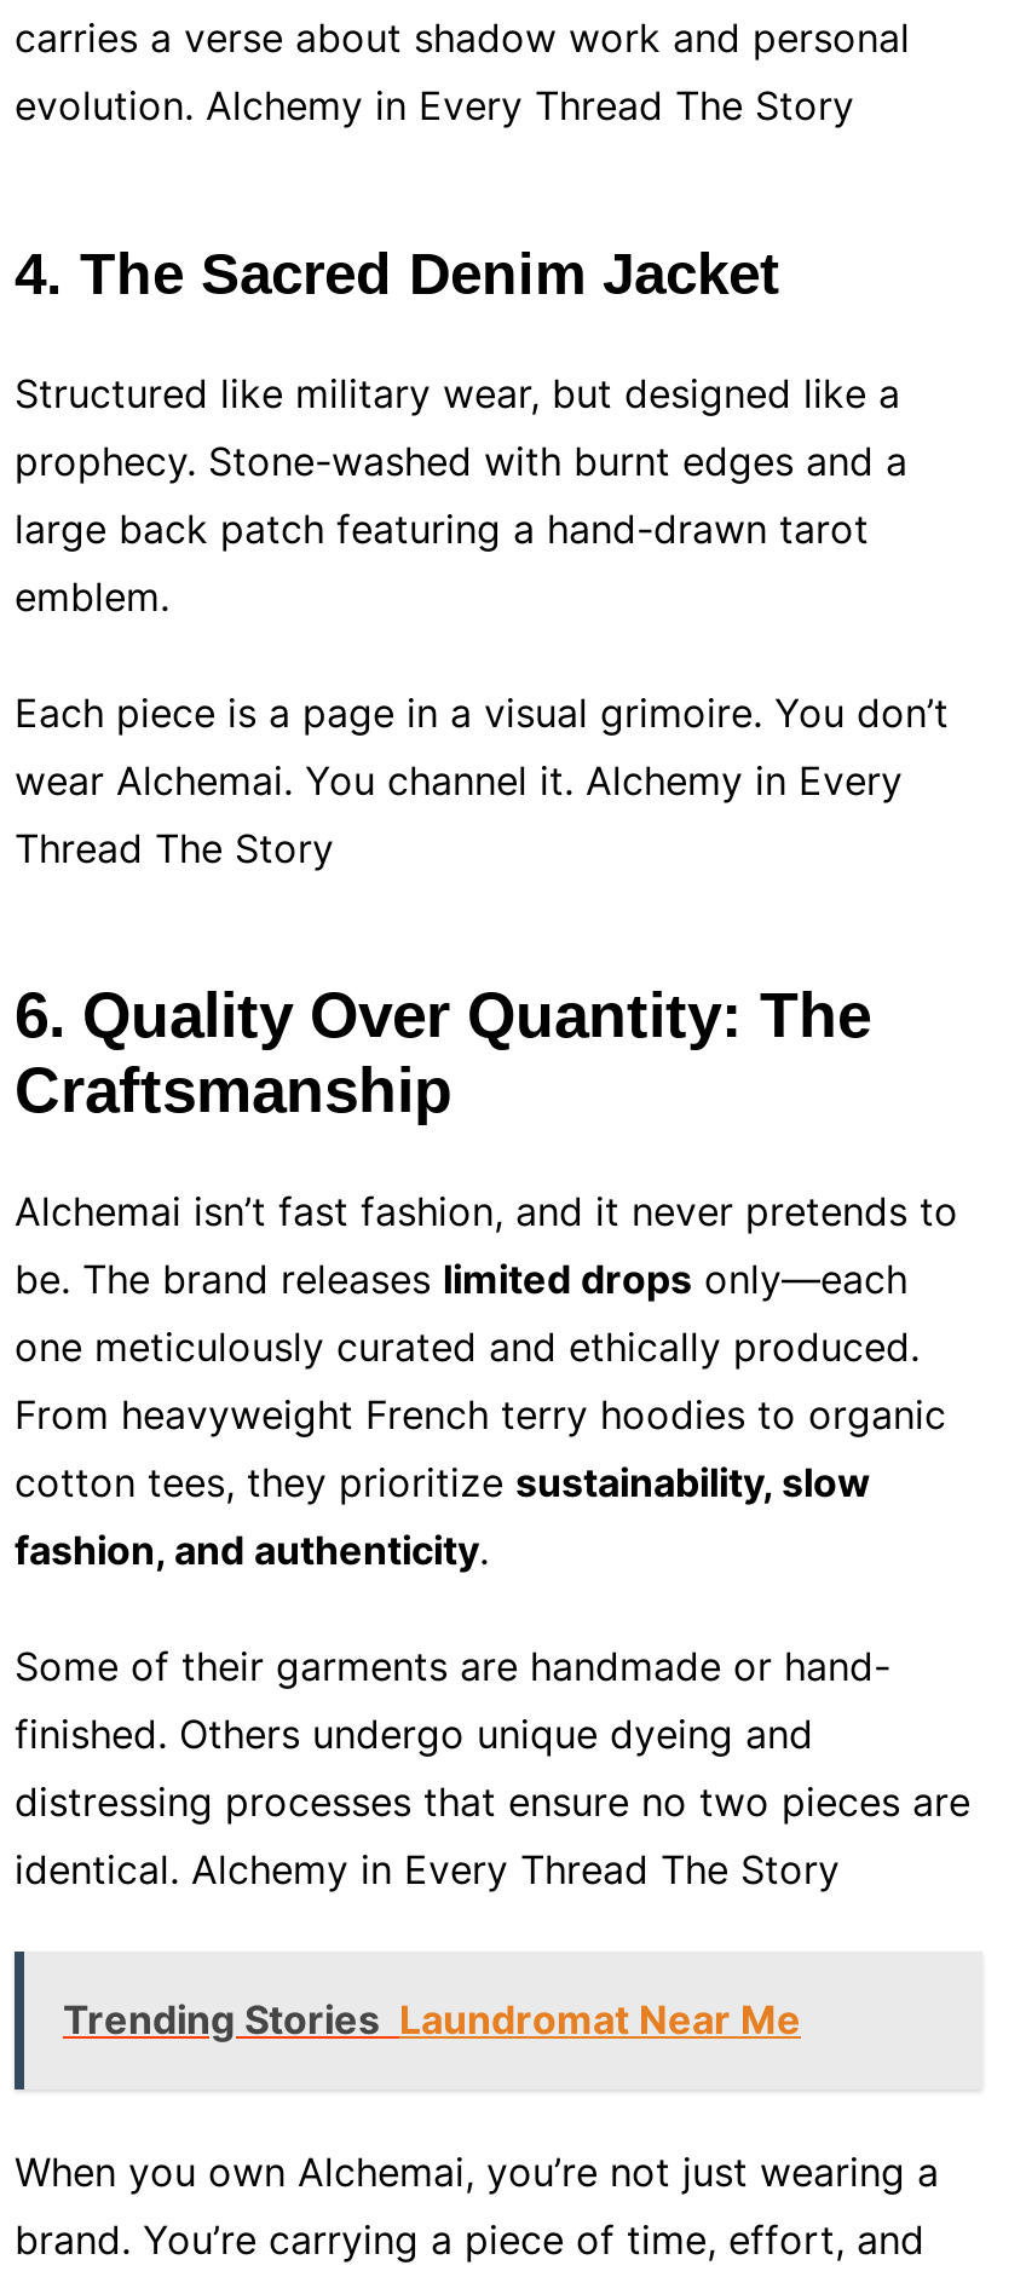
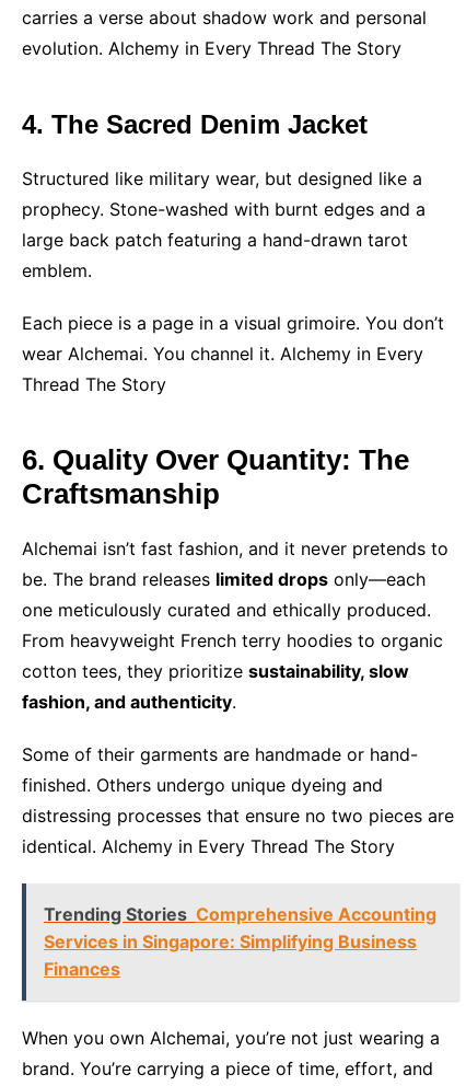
- Trending Stories Laundromat Near Me
+ Trending Stories Comprehensive Accounting
+ Services in Singapore: Simplifying Business
+ Finances
